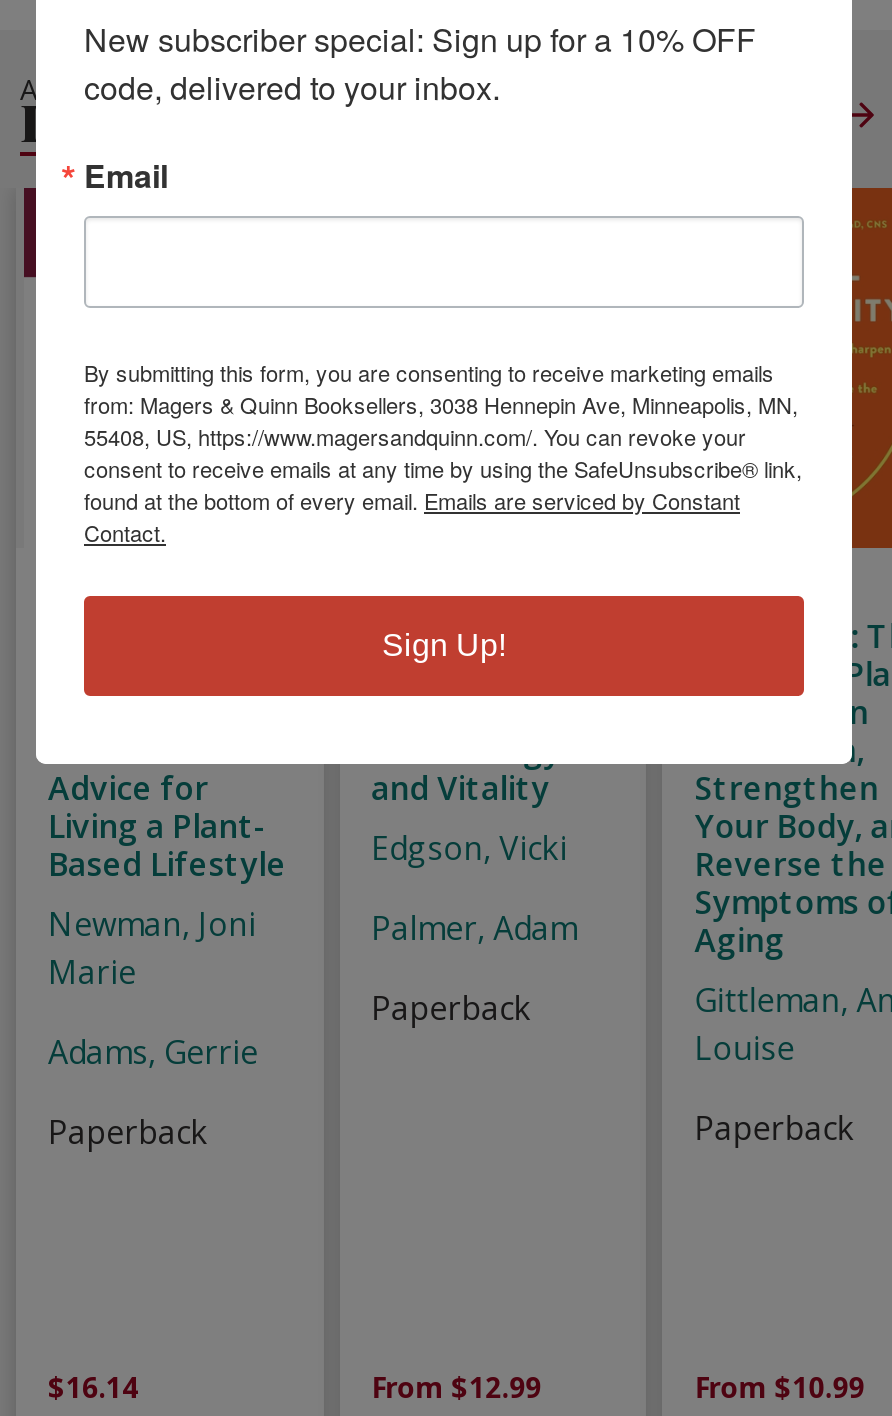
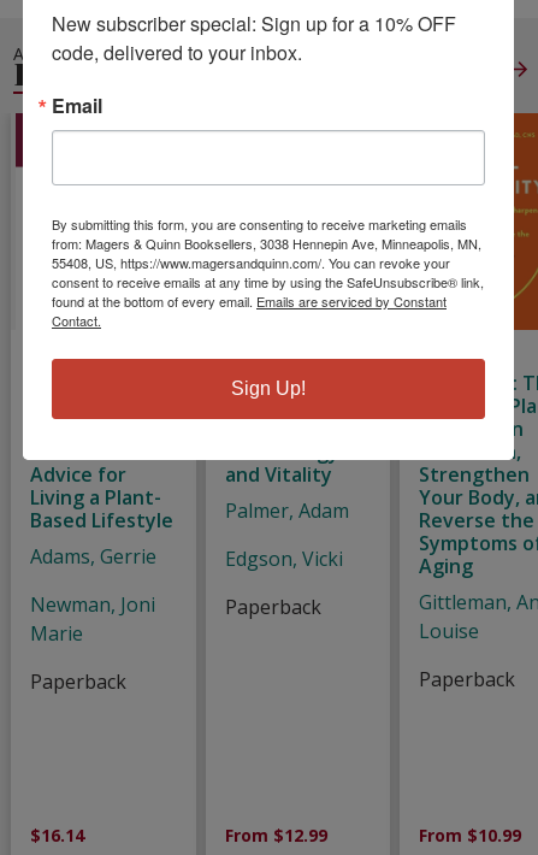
moved down: Edgson, Vicki

moved down: Newman, Joni | Marie

moved up: Palmer, Adam

moved up: Adams, Gerrie
